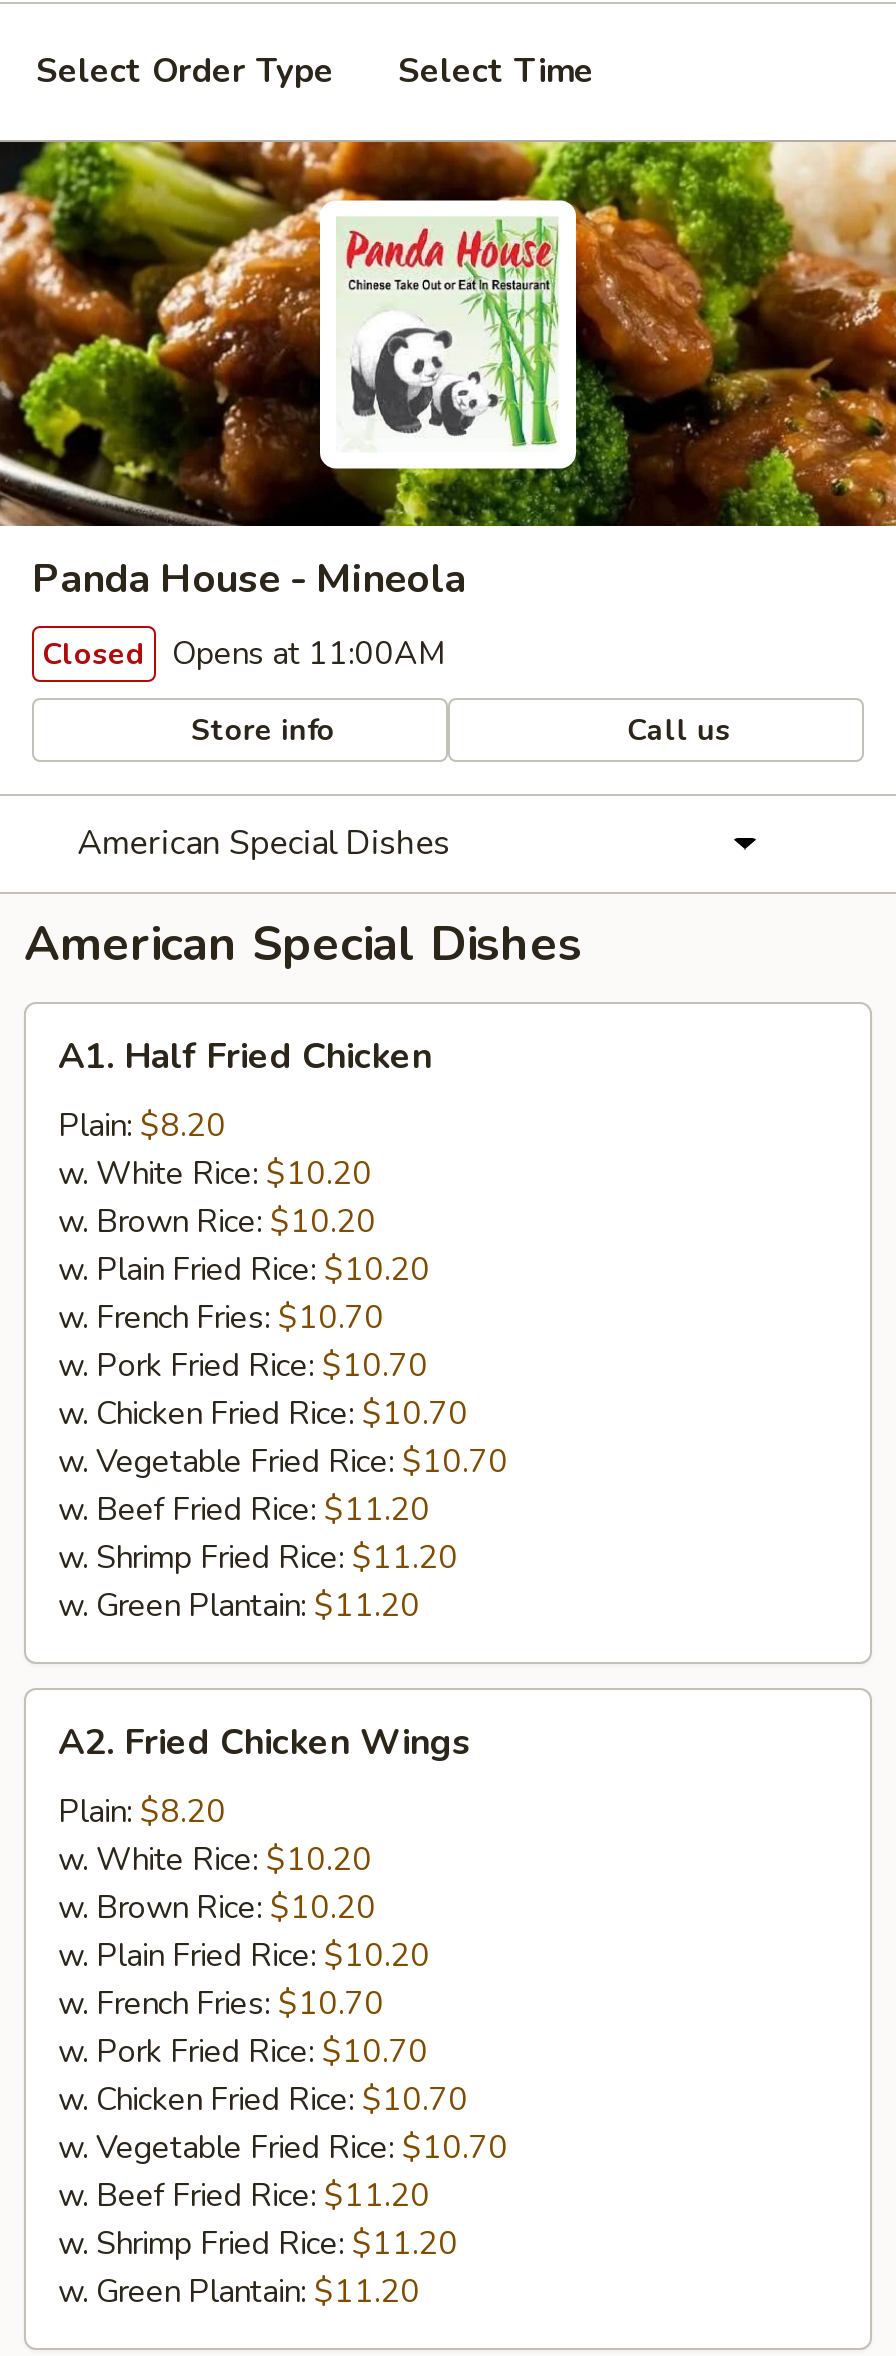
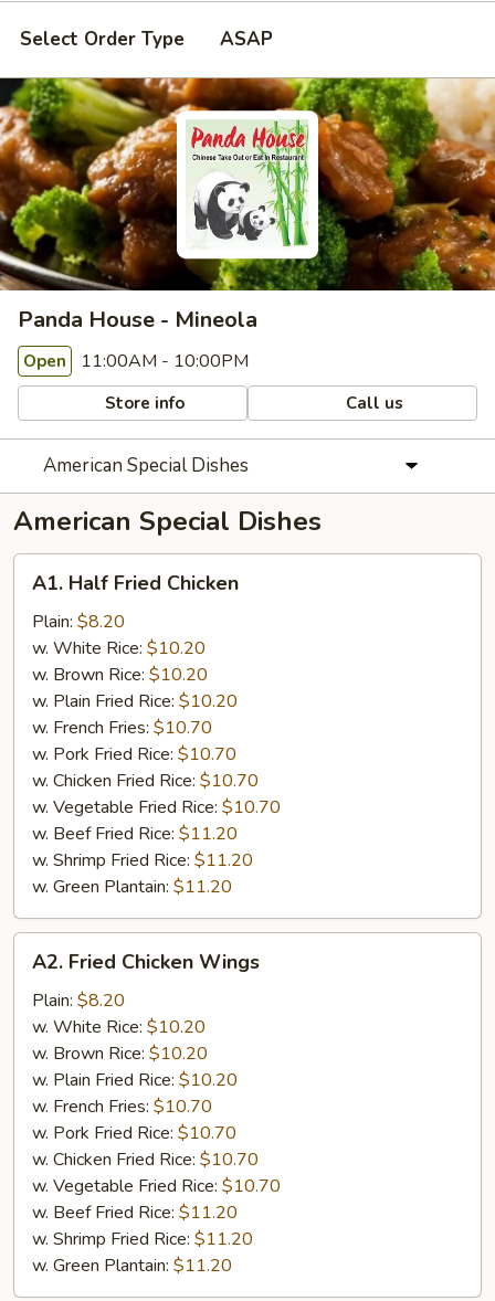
- Select Time
+ ASAP

- Closed Opens at 11:00AM
+ Open 11:00AM - 10:00PM
